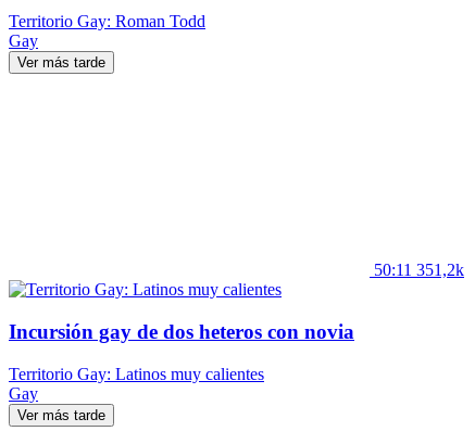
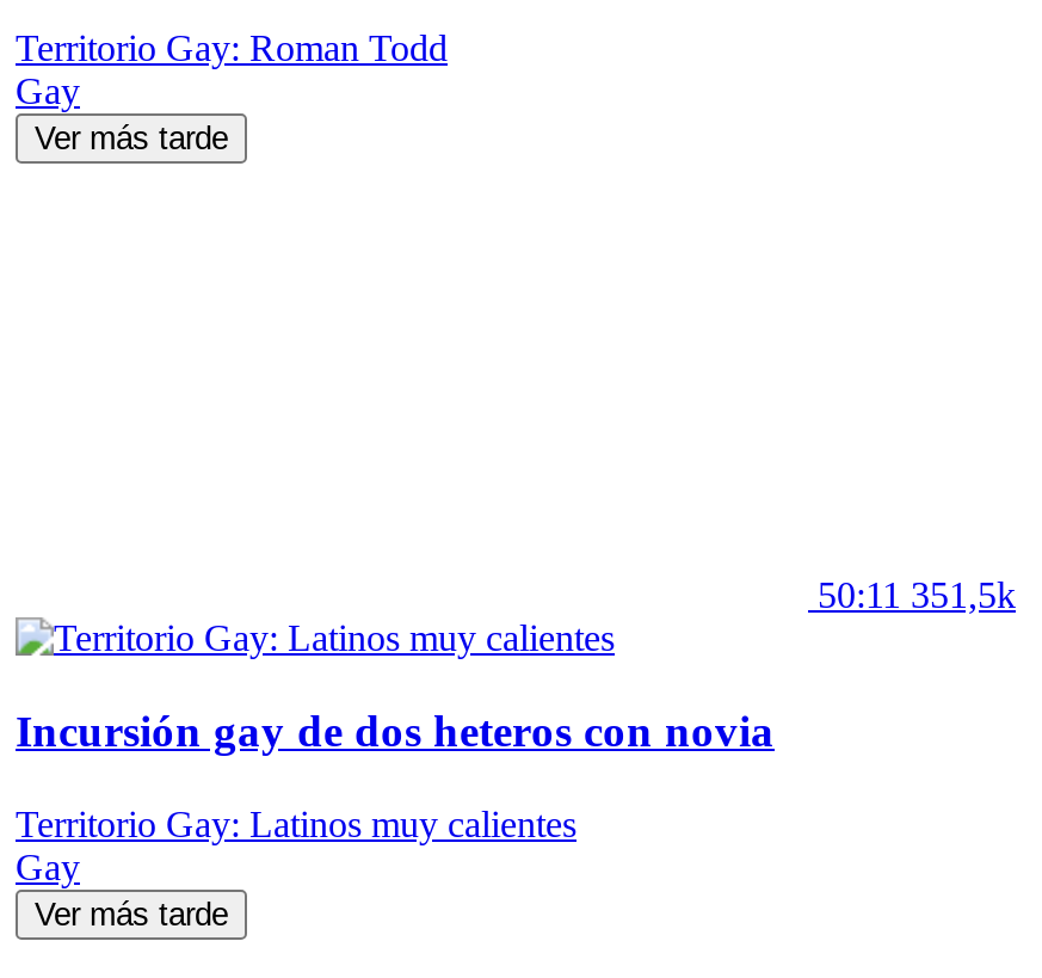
- 50:11 351,2k
+ 50:11 351,5k
